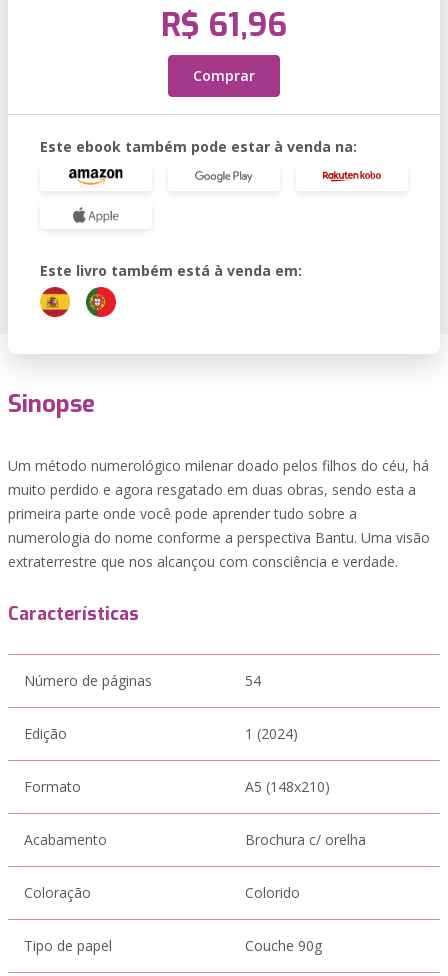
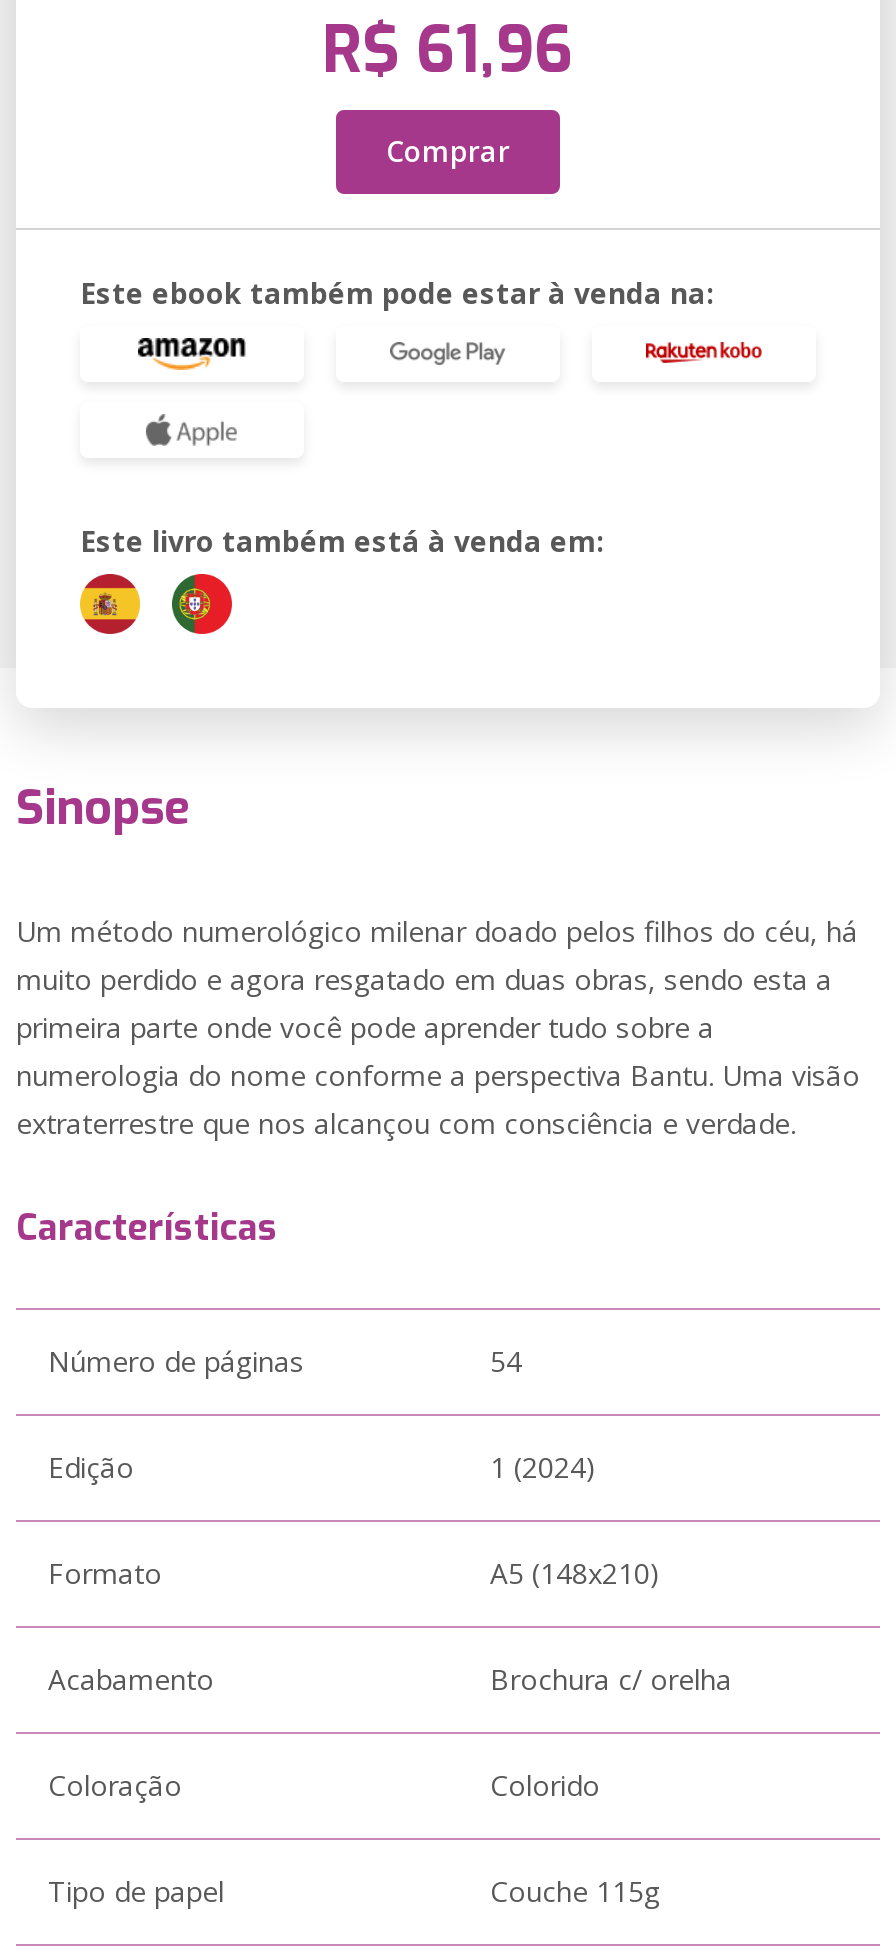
- Couche 90g
+ Couche 115g
